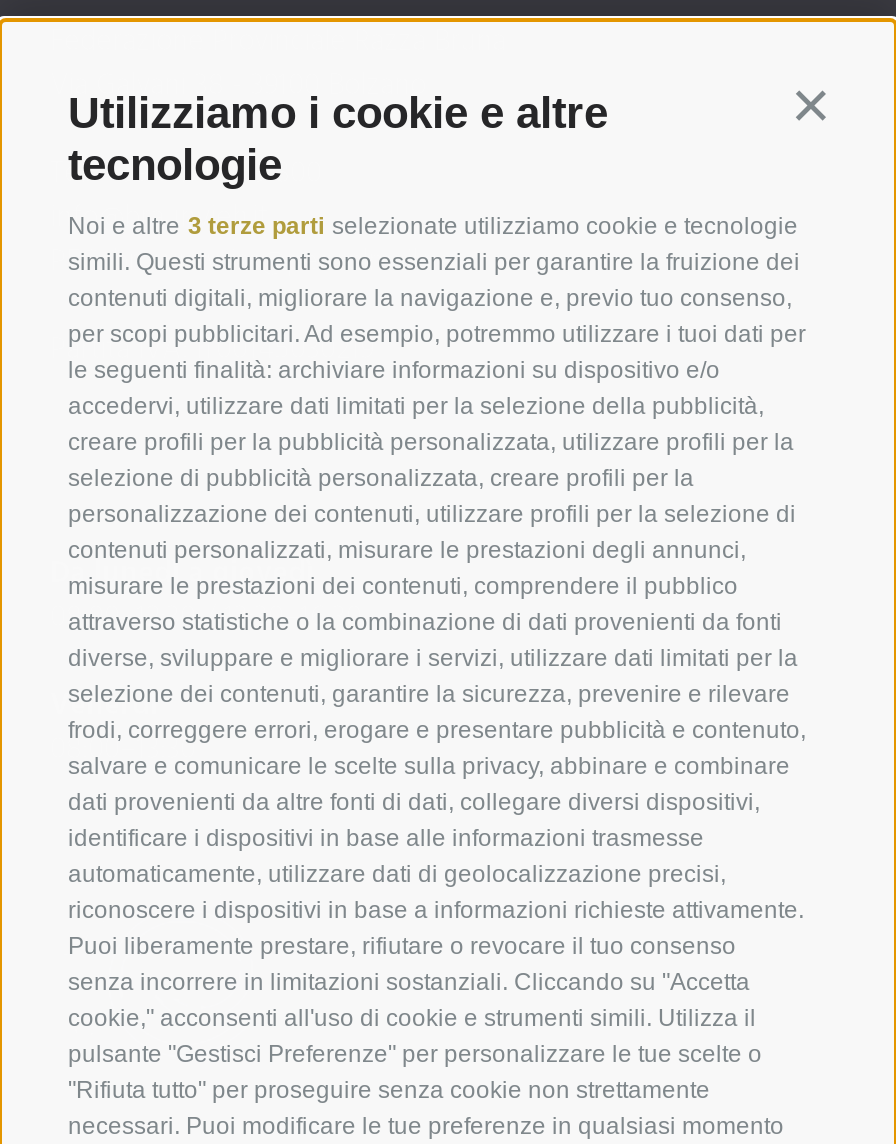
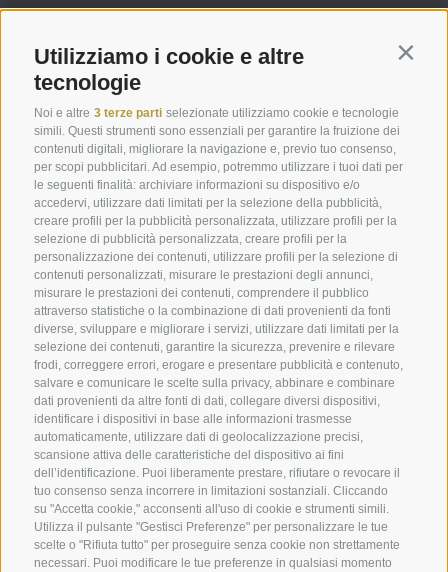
- riconoscere i dispositivi in base a informazioni richieste attivamente.
- Puoi liberamente prestare, rifiutare o revocare il tuo consenso
- senza incorrere in limitazioni sostanziali. Cliccando su "Accetta
- cookie," acconsenti all'uso di cookie e strumenti simili. Utilizza il
- pulsante "Gestisci Preferenze" per personalizzare le tue scelte o
- "Rifiuta tutto" per proseguire senza cookie non strettamente
+ scansione attiva delle caratteristiche del dispositivo ai fini
+ dell’identificazione. Puoi liberamente prestare, rifiutare o revocare il
+ tuo consenso senza incorrere in limitazioni sostanziali. Cliccando
+ su "Accetta cookie," acconsenti all'uso di cookie e strumenti simili.
+ Utilizza il pulsante "Gestisci Preferenze" per personalizzare le tue
+ scelte o "Rifiuta tutto" per proseguire senza cookie non strettamente
